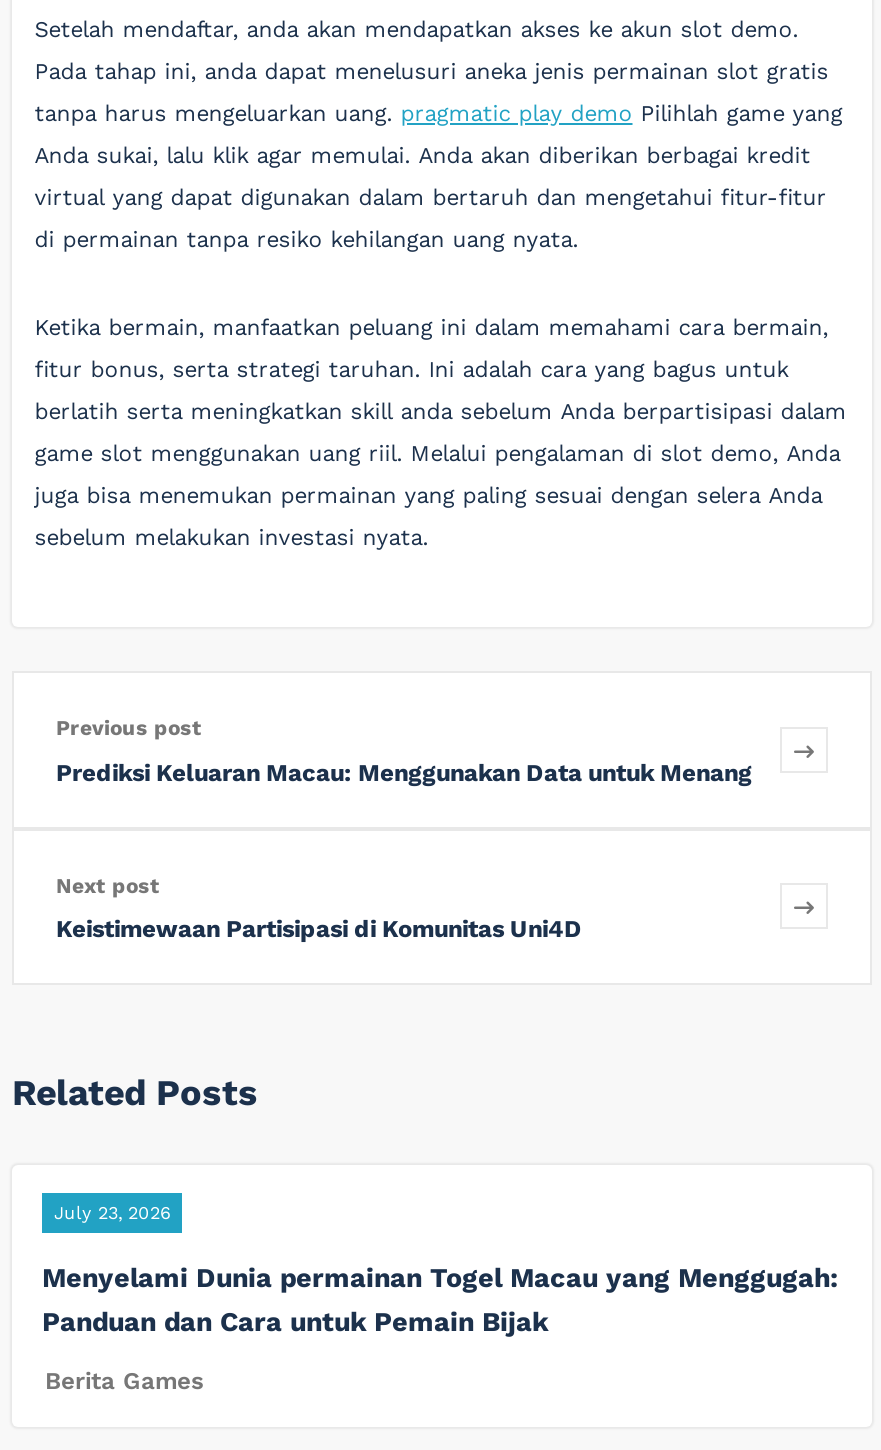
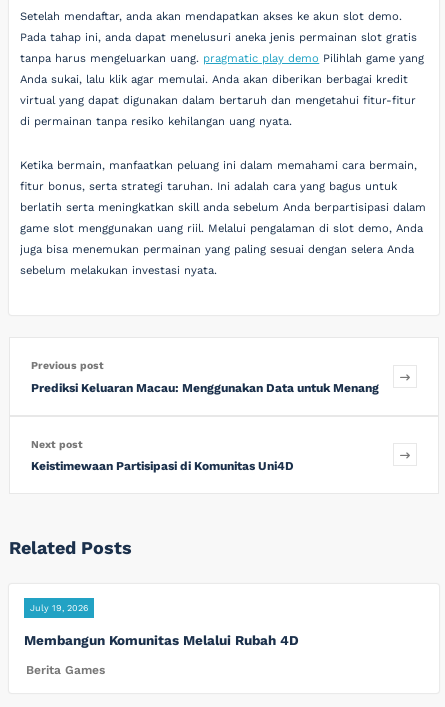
- July 23, 2026
+ July 19, 2026

- Menyelami Dunia permainan Togel Macau yang Menggugah:
- Panduan dan Cara untuk Pemain Bijak
+ Membangun Komunitas Melalui Rubah 4D
